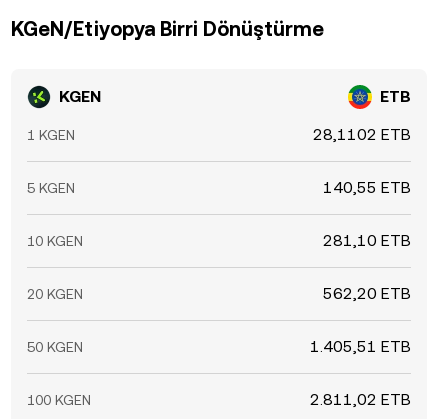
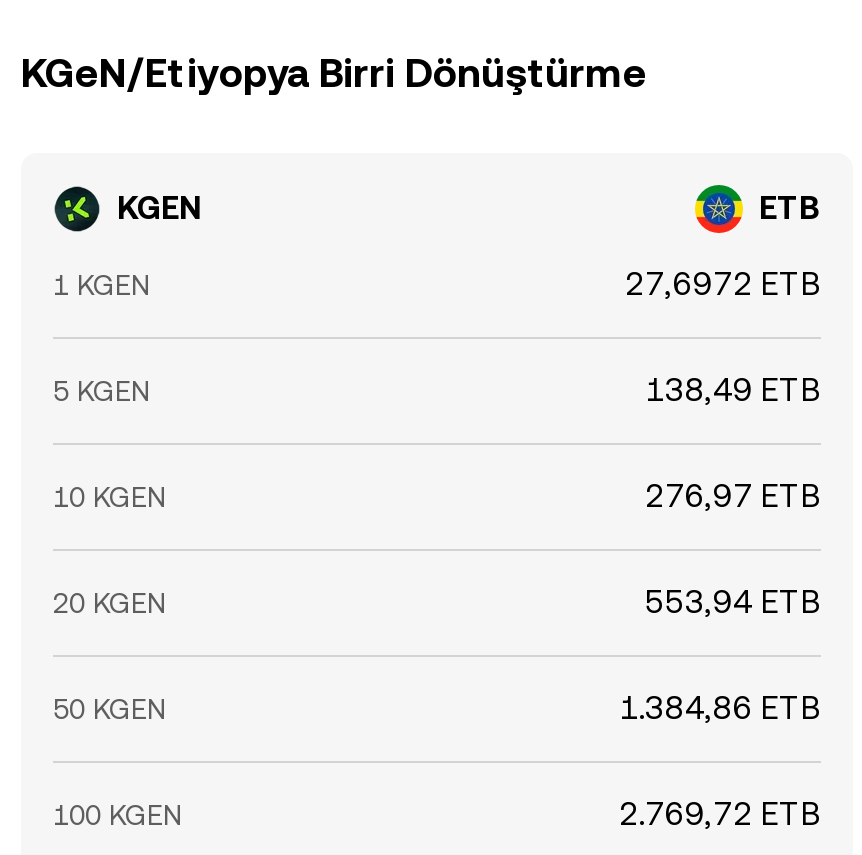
- 28,1102 ETB
+ 27,6972 ETB

- 140,55 ETB
+ 138,49 ETB

- 281,10 ETB
+ 276,97 ETB

- 562,20 ETB
+ 553,94 ETB

- 1.405,51 ETB
+ 1.384,86 ETB

- 2.811,02 ETB
+ 2.769,72 ETB
